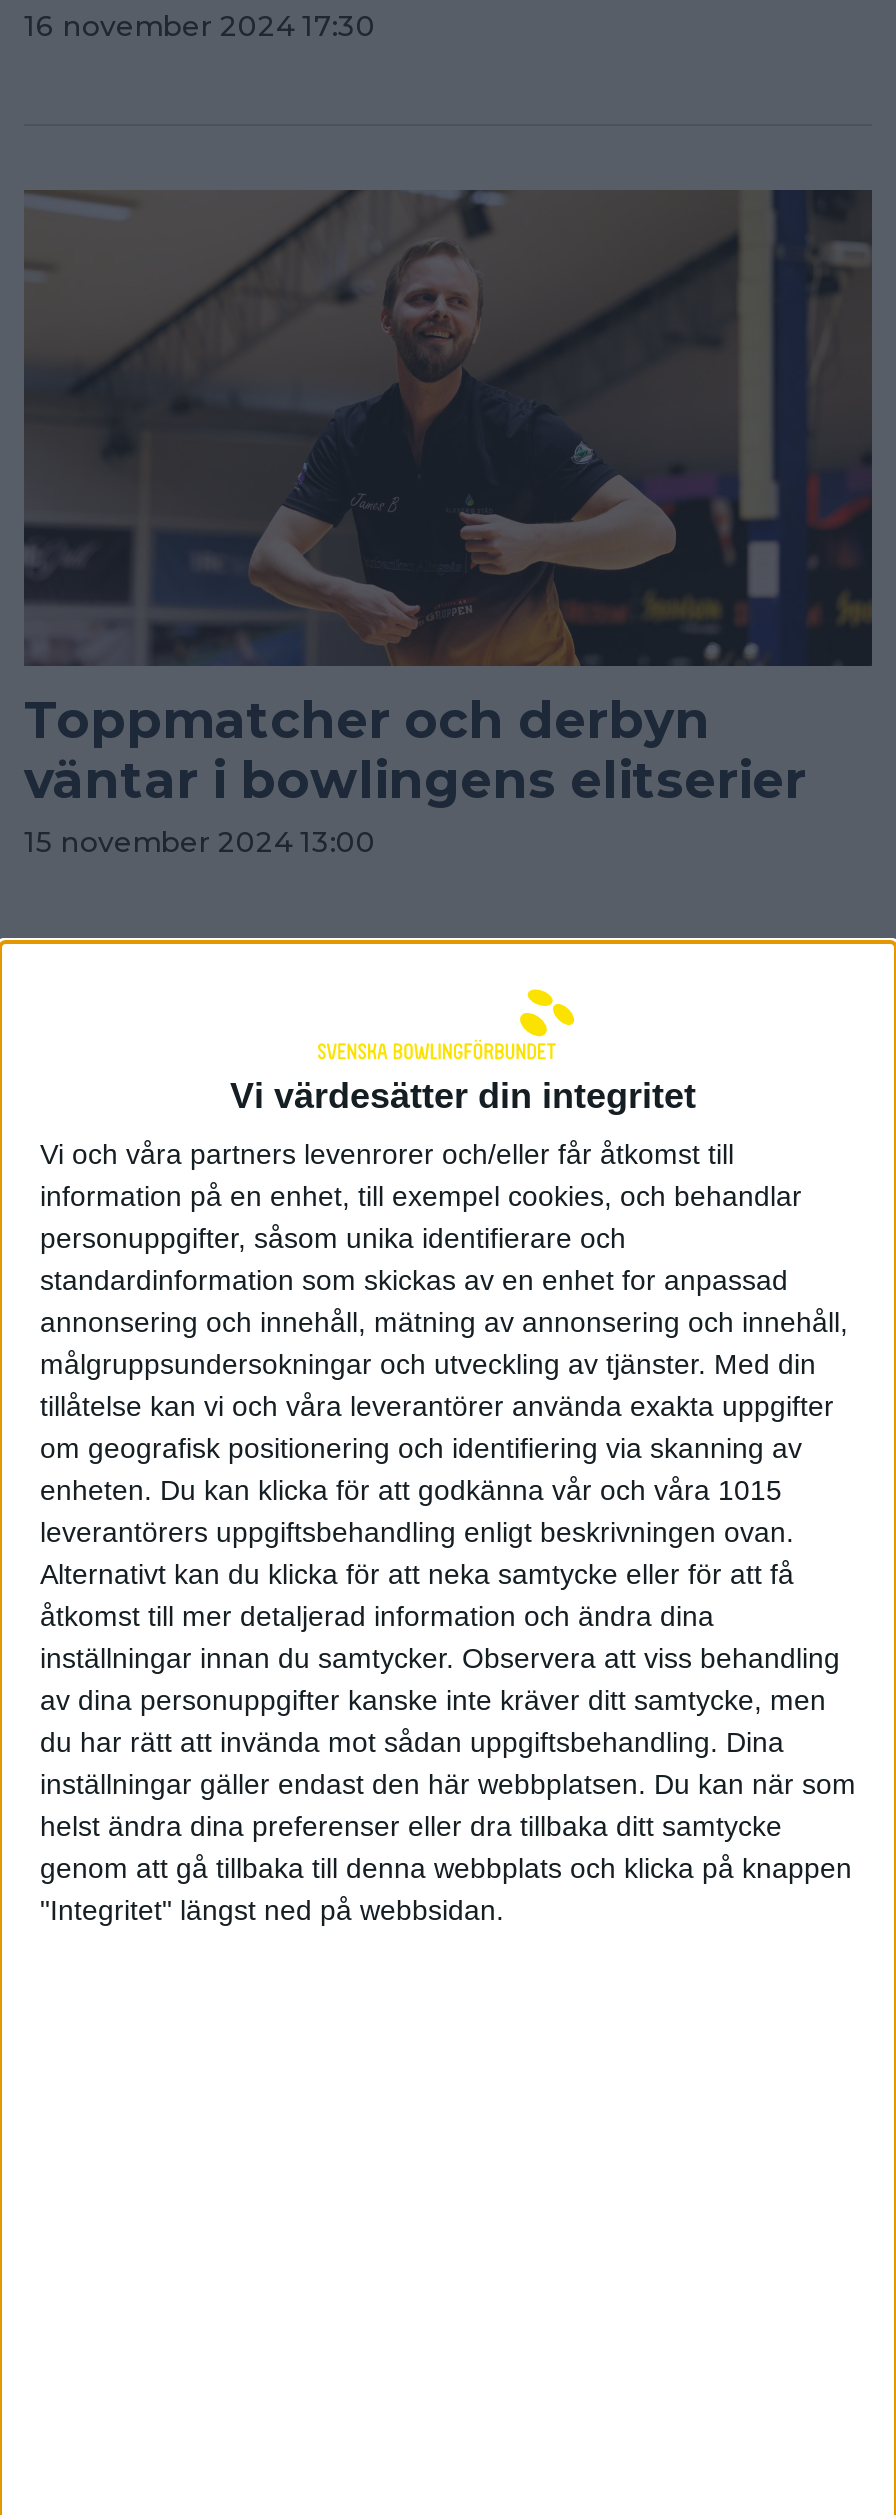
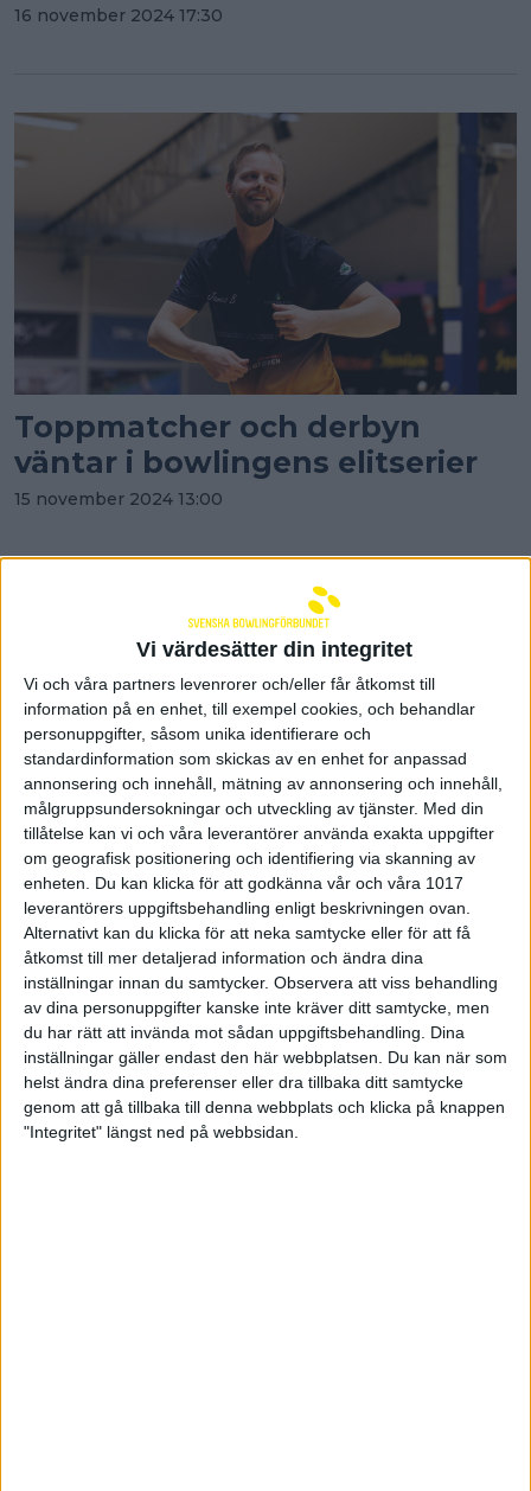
- enheten. Du kan klicka för att godkänna vår och våra 1015
+ enheten. Du kan klicka för att godkänna vår och våra 1017
